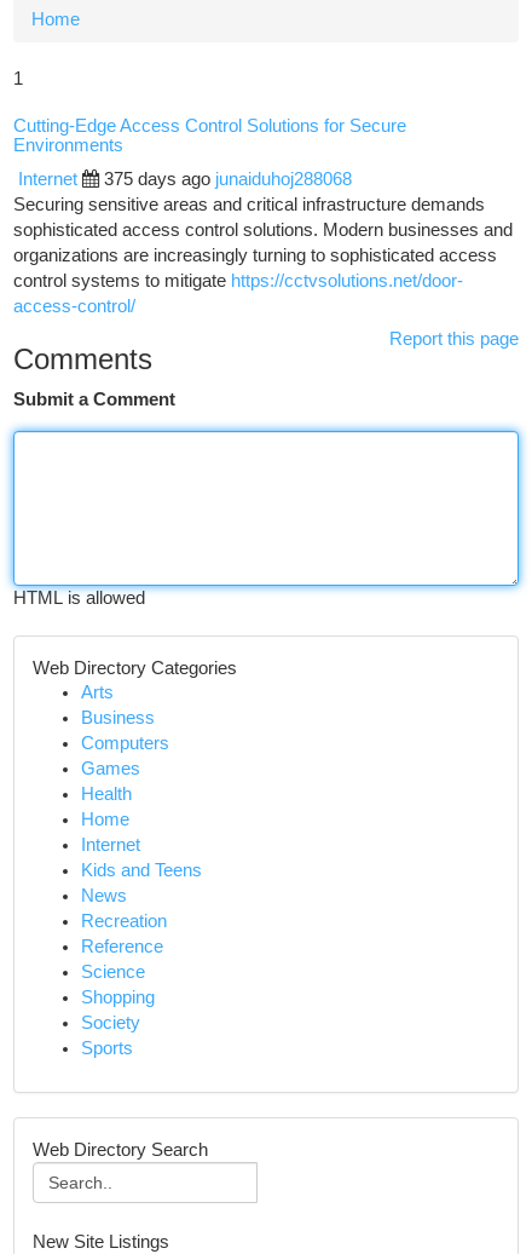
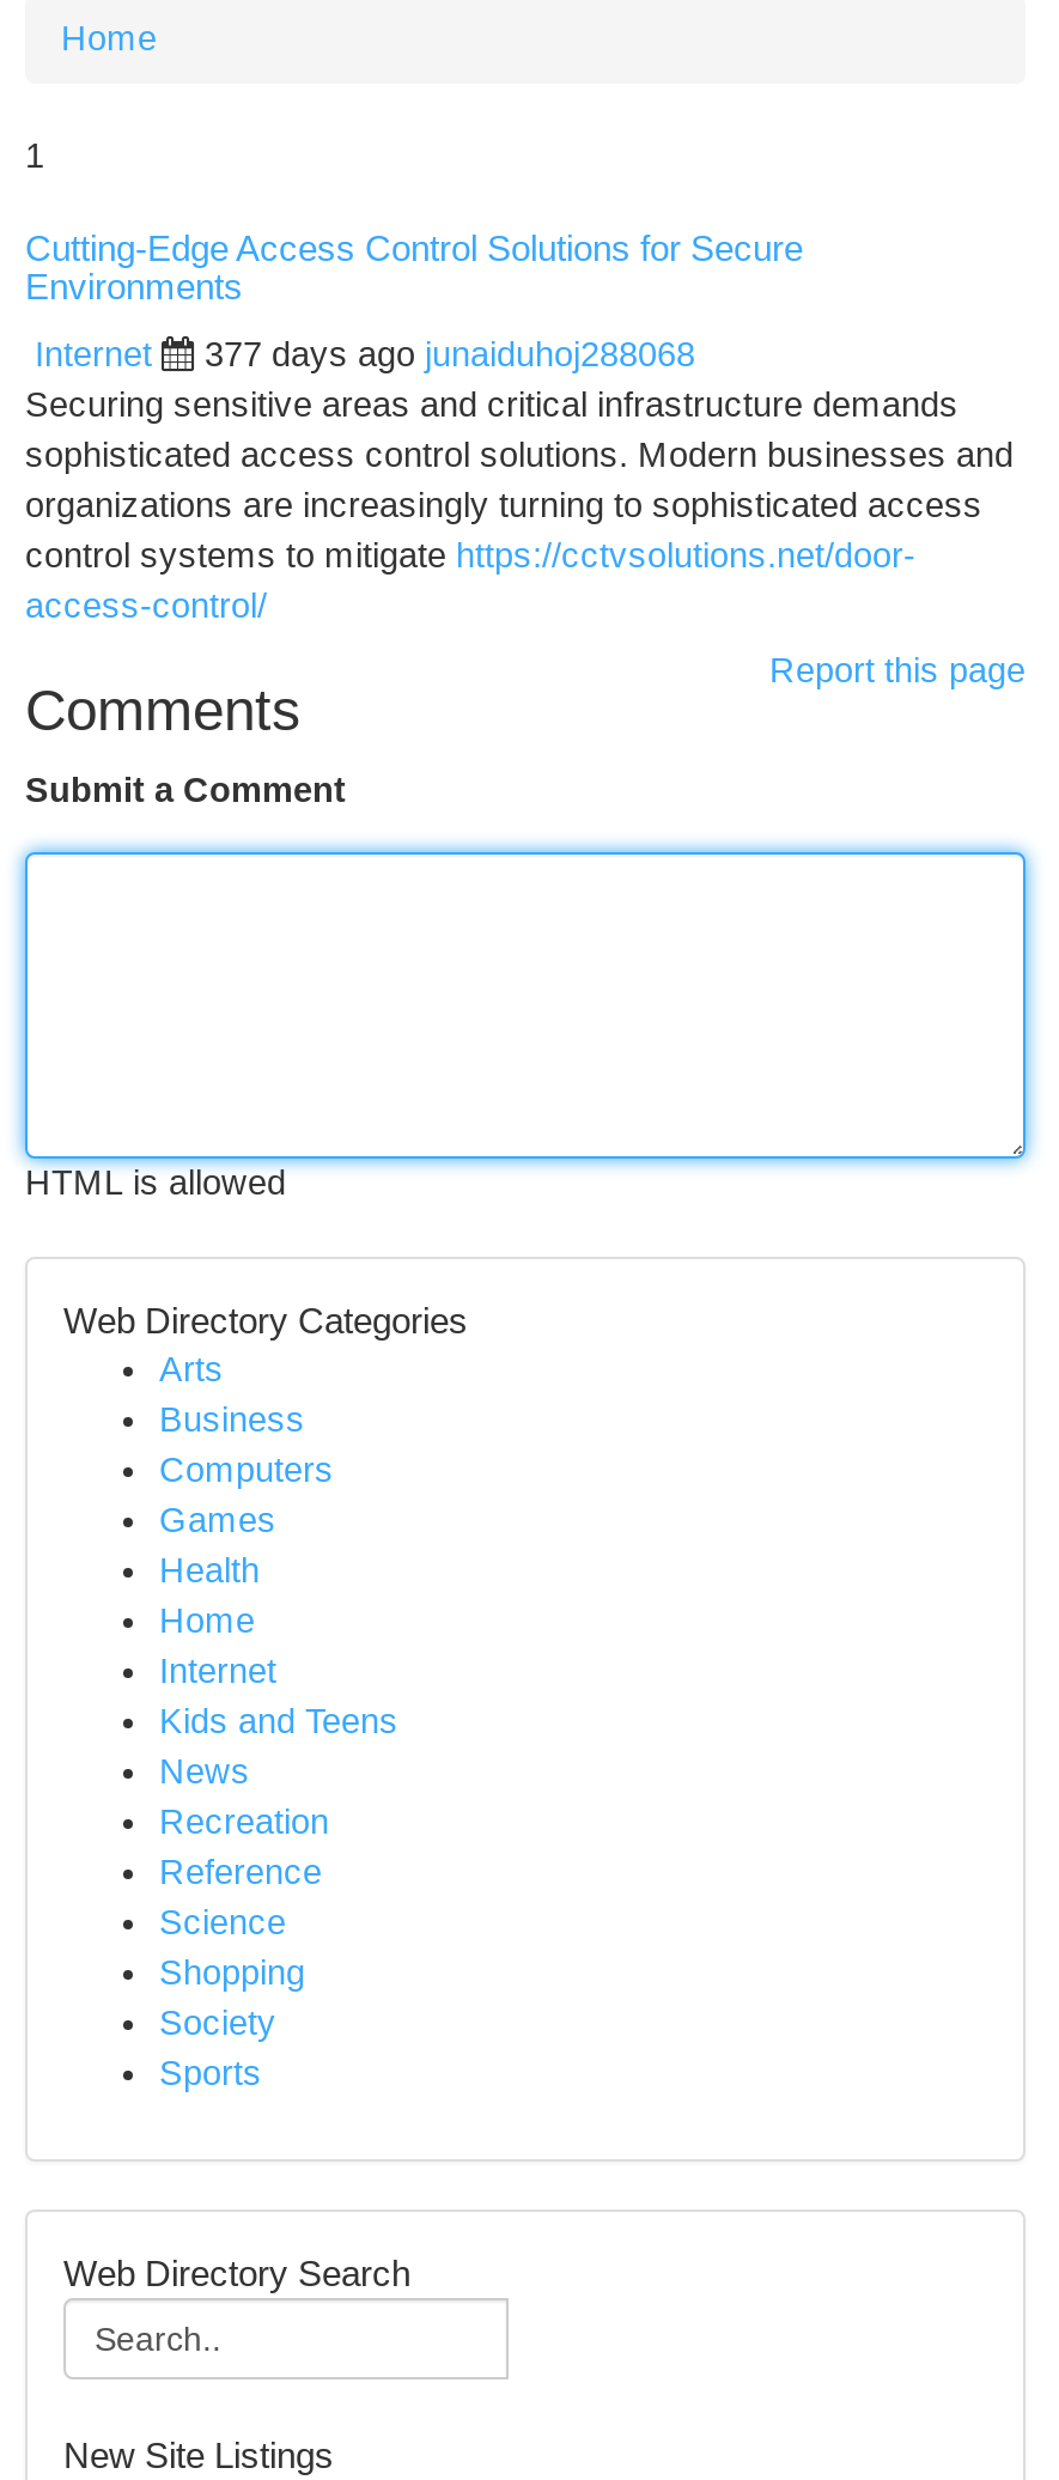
- 375 days ago junaiduhoj288068
+ 377 days ago junaiduhoj288068
